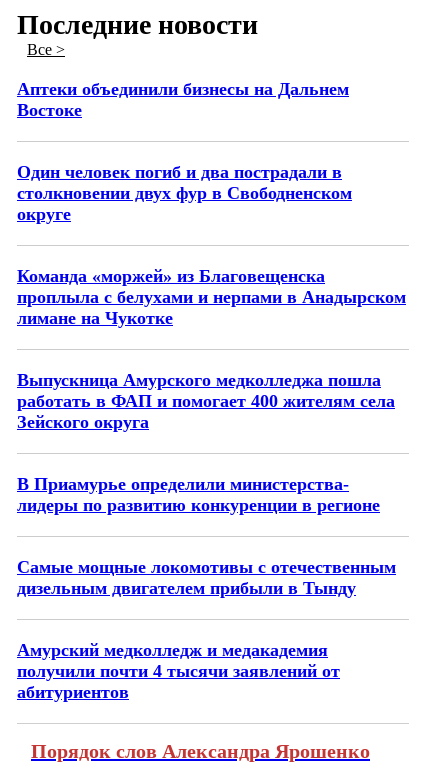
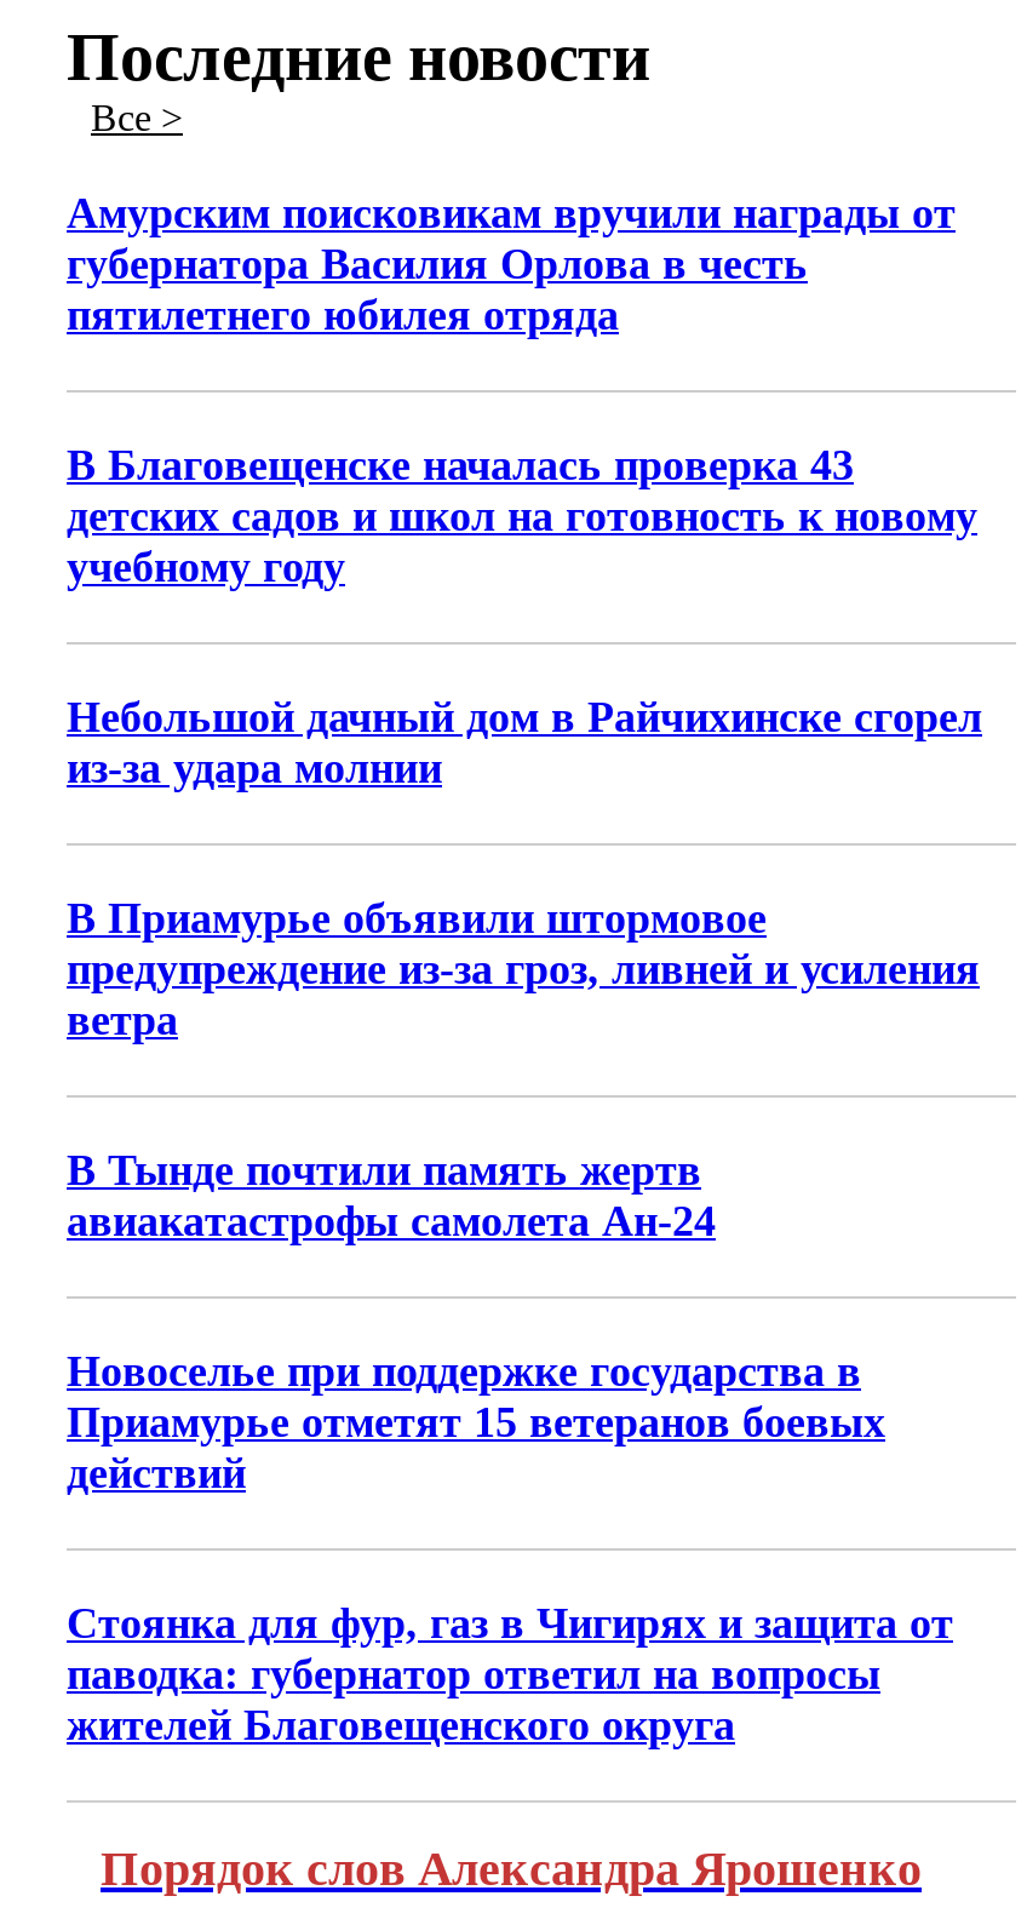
- Аптеки объединили бизнесы на Дальнем
- Востоке
+ Амурским поисковикам вручили награды от
+ губернатора Василия Орлова в честь
+ пятилетнего юбилея отряда

- Один человек погиб и два пострадали в
- столкновении двух фур в Свободненском
- округе
+ В Благовещенске началась проверка 43
+ детских садов и школ на готовность к новому
+ учебному году

- Команда «моржей» из Благовещенска
- проплыла с белухами и нерпами в Анадырском
- лимане на Чукотке
+ Небольшой дачный дом в Райчихинске сгорел
+ из-за удара молнии

- Выпускница Амурского медколледжа пошла
- работать в ФАП и помогает 400 жителям села
- Зейского округа
+ В Приамурье объявили штормовое
+ предупреждение из-за гроз, ливней и усиления
+ ветра

- В Приамурье определили министерства-
- лидеры по развитию конкуренции в регионе
+ В Тынде почтили память жертв
+ авиакатастрофы самолета Ан-24

- Самые мощные локомотивы с отечественным
- дизельным двигателем прибыли в Тынду
+ Новоселье при поддержке государства в
+ Приамурье отметят 15 ветеранов боевых
+ действий

- Амурский медколледж и медакадемия
- получили почти 4 тысячи заявлений от
- абитуриентов
+ Стоянка для фур, газ в Чигирях и защита от
+ паводка: губернатор ответил на вопросы
+ жителей Благовещенского округа
